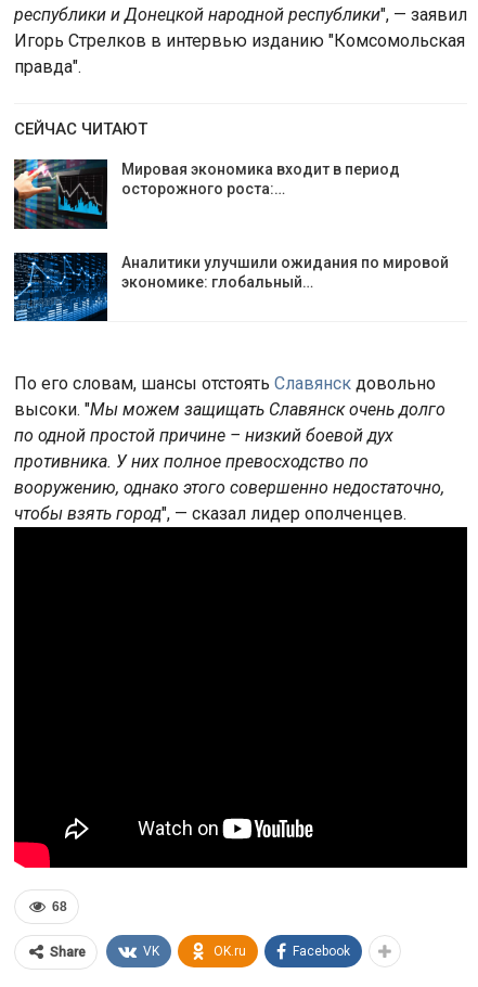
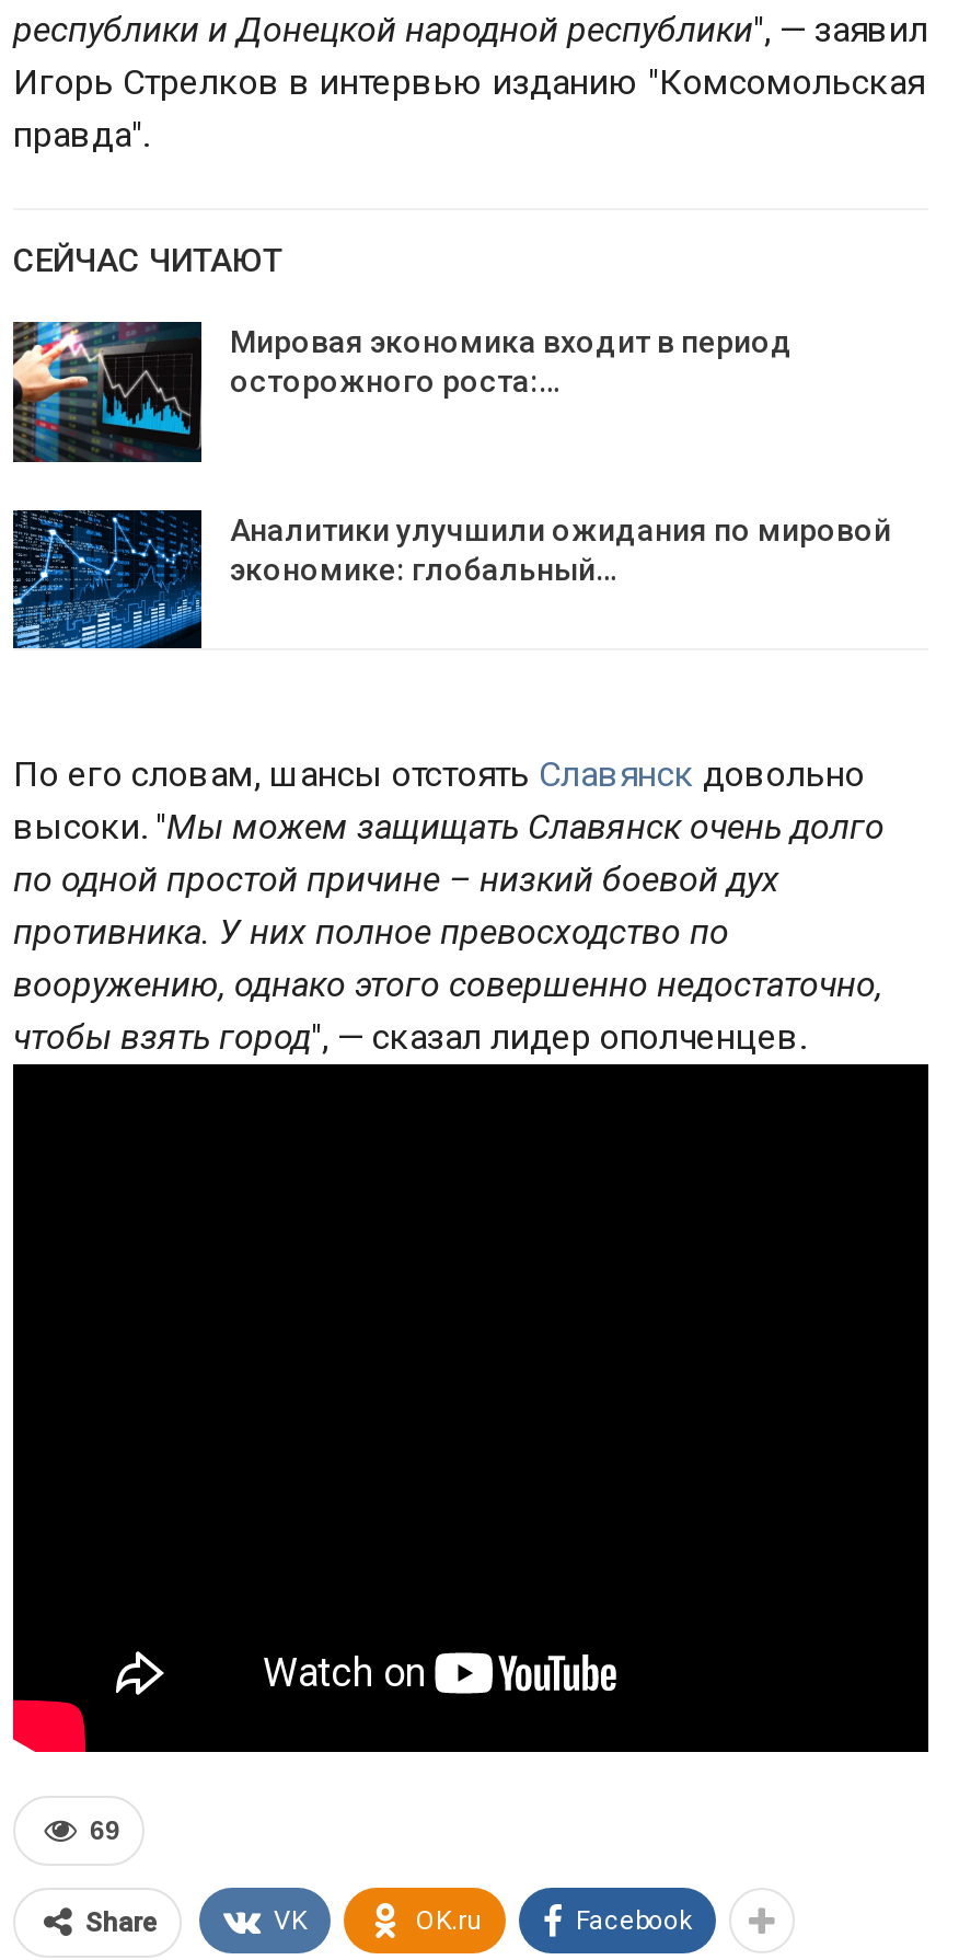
- 68
+ 69
